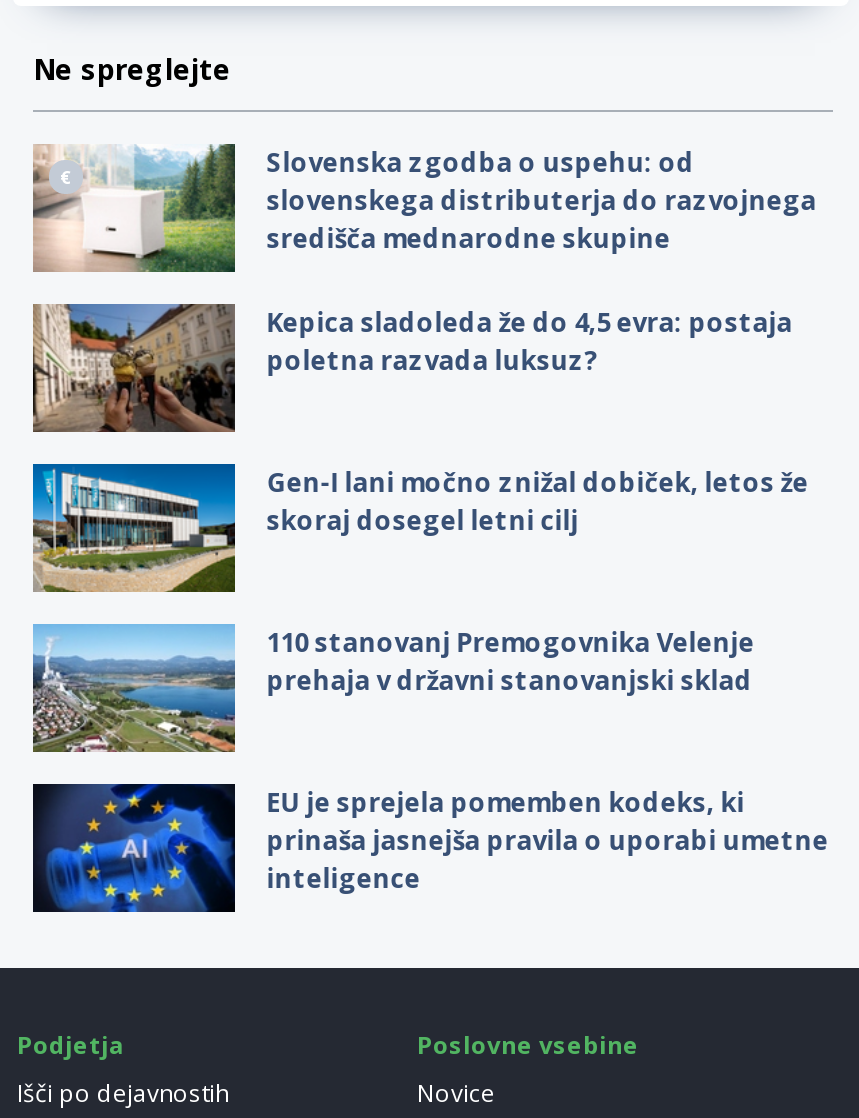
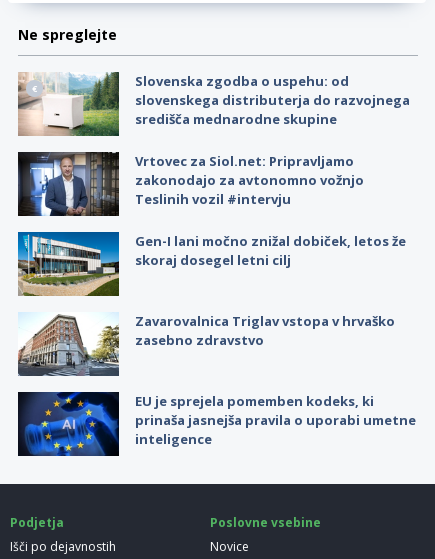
- [image]
- Kepica sladoleda že do 4,5 evra: postaja
- poletna razvada luksuz?
+ [image]
+ Vrtovec za Siol.net: Pripravljamo
+ zakonodajo za avtonomno vožnjo
+ Teslinih vozil #intervju

- [image]
- 110 stanovanj Premogovnika Velenje
- prehaja v državni stanovanjski sklad
+ [image]
+ Zavarovalnica Triglav vstopa v hrvaško
+ zasebno zdravstvo
